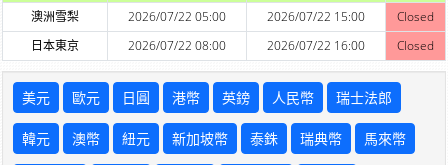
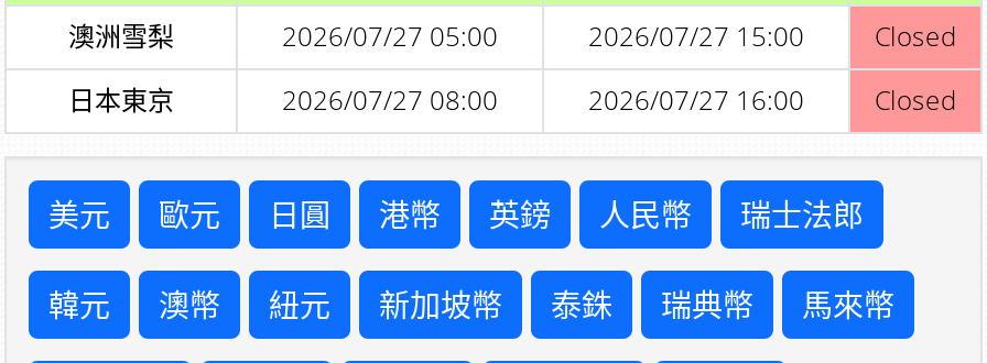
- 2026/07/22 05:00
+ 2026/07/27 05:00

- 2026/07/22 15:00 Closed
+ 2026/07/27 15:00 Closed

- 2026/07/22 08:00
+ 2026/07/27 08:00

- 2026/07/22 16:00 Closed
+ 2026/07/27 16:00 Closed
